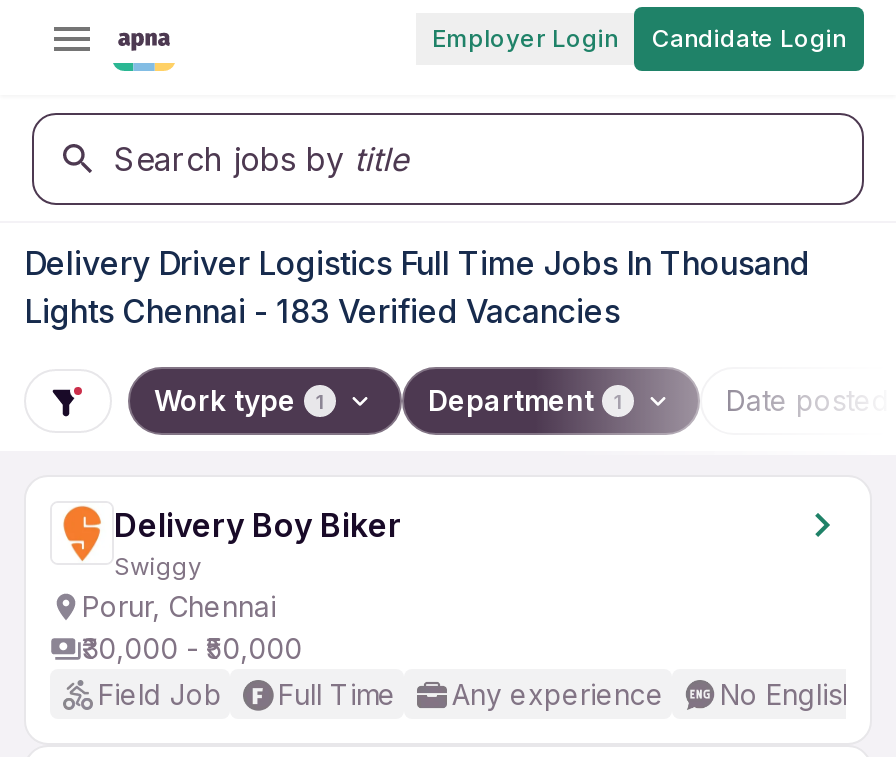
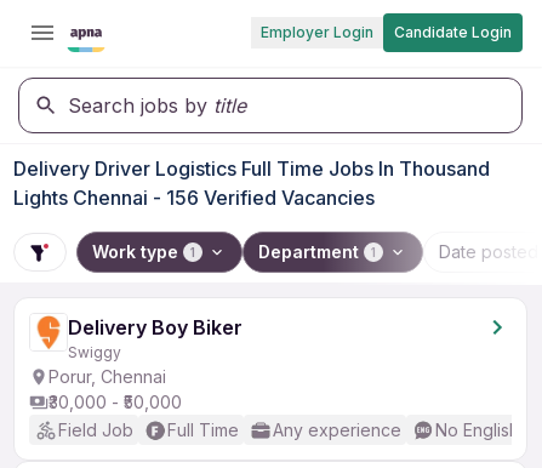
- Lights Chennai - 183 Verified Vacancies
+ Lights Chennai - 156 Verified Vacancies
